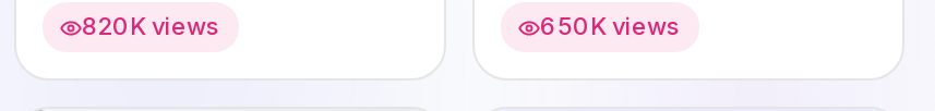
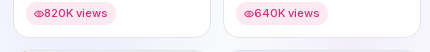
- 650K views
+ 640K views
